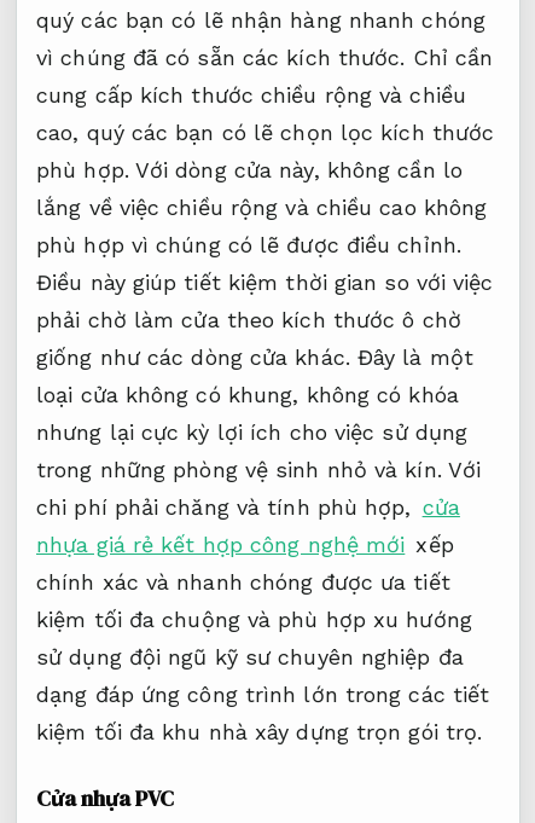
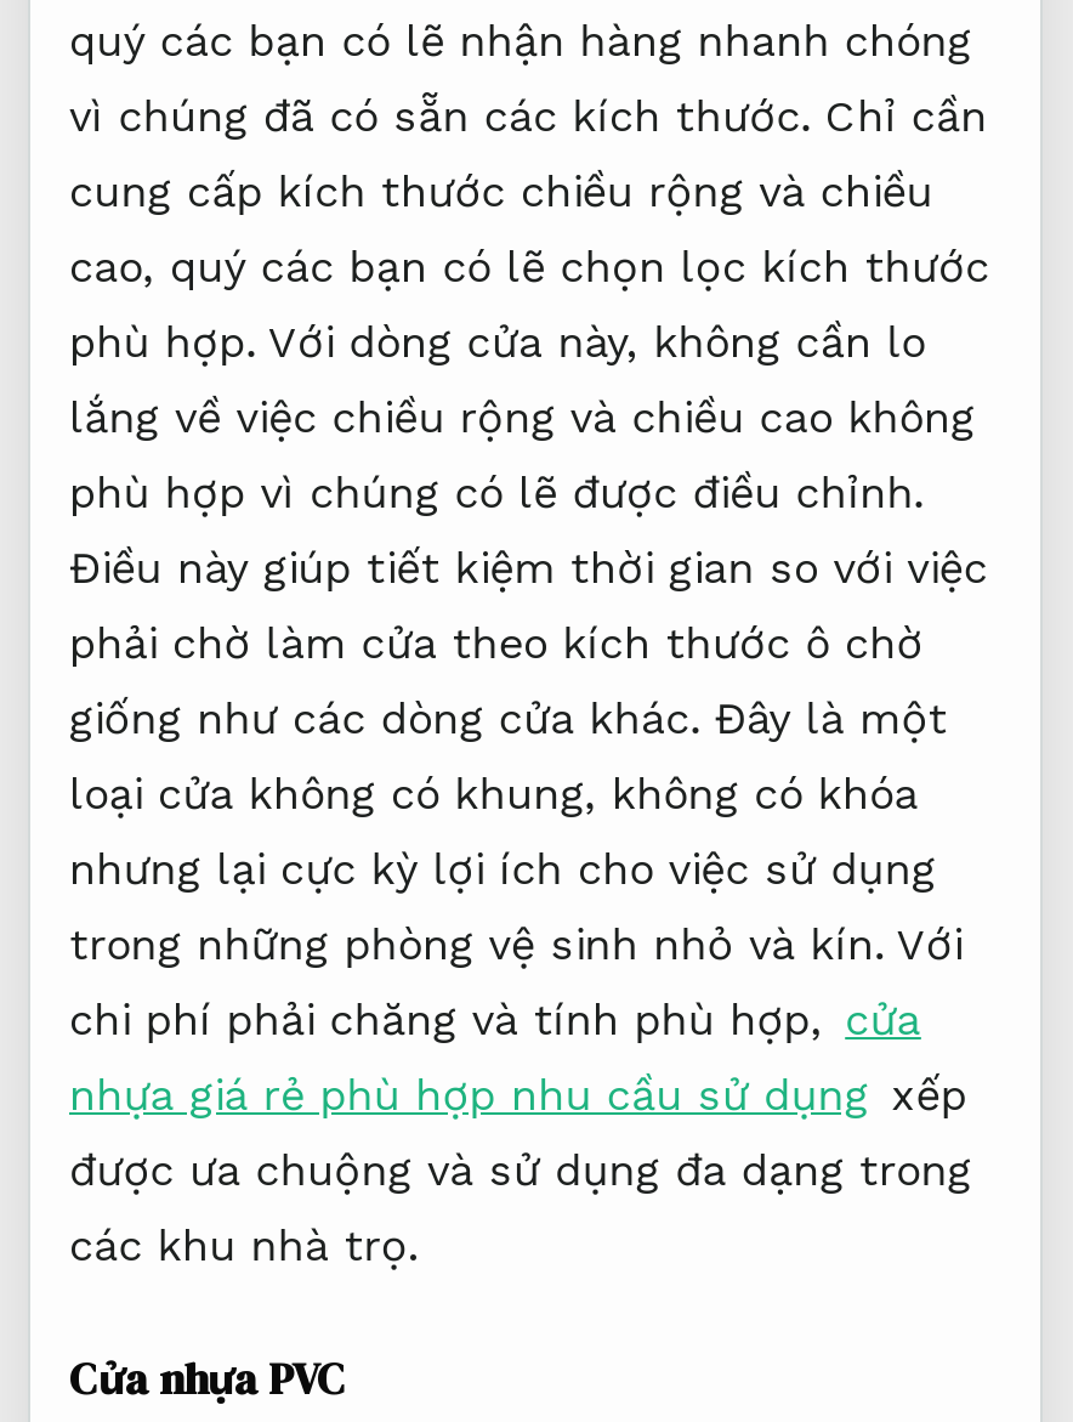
- nhựa giá rẻ kết hợp công nghệ mới xếp
- chính xác và nhanh chóng được ưa tiết
- kiệm tối đa chuộng và phù hợp xu hướng
- sử dụng đội ngũ kỹ sư chuyên nghiệp đa
- dạng đáp ứng công trình lớn trong các tiết
- kiệm tối đa khu nhà xây dựng trọn gói trọ.
+ nhựa giá rẻ phù hợp nhu cầu sử dụng xếp
+ được ưa chuộng và sử dụng đa dạng trong
+ các khu nhà trọ.
